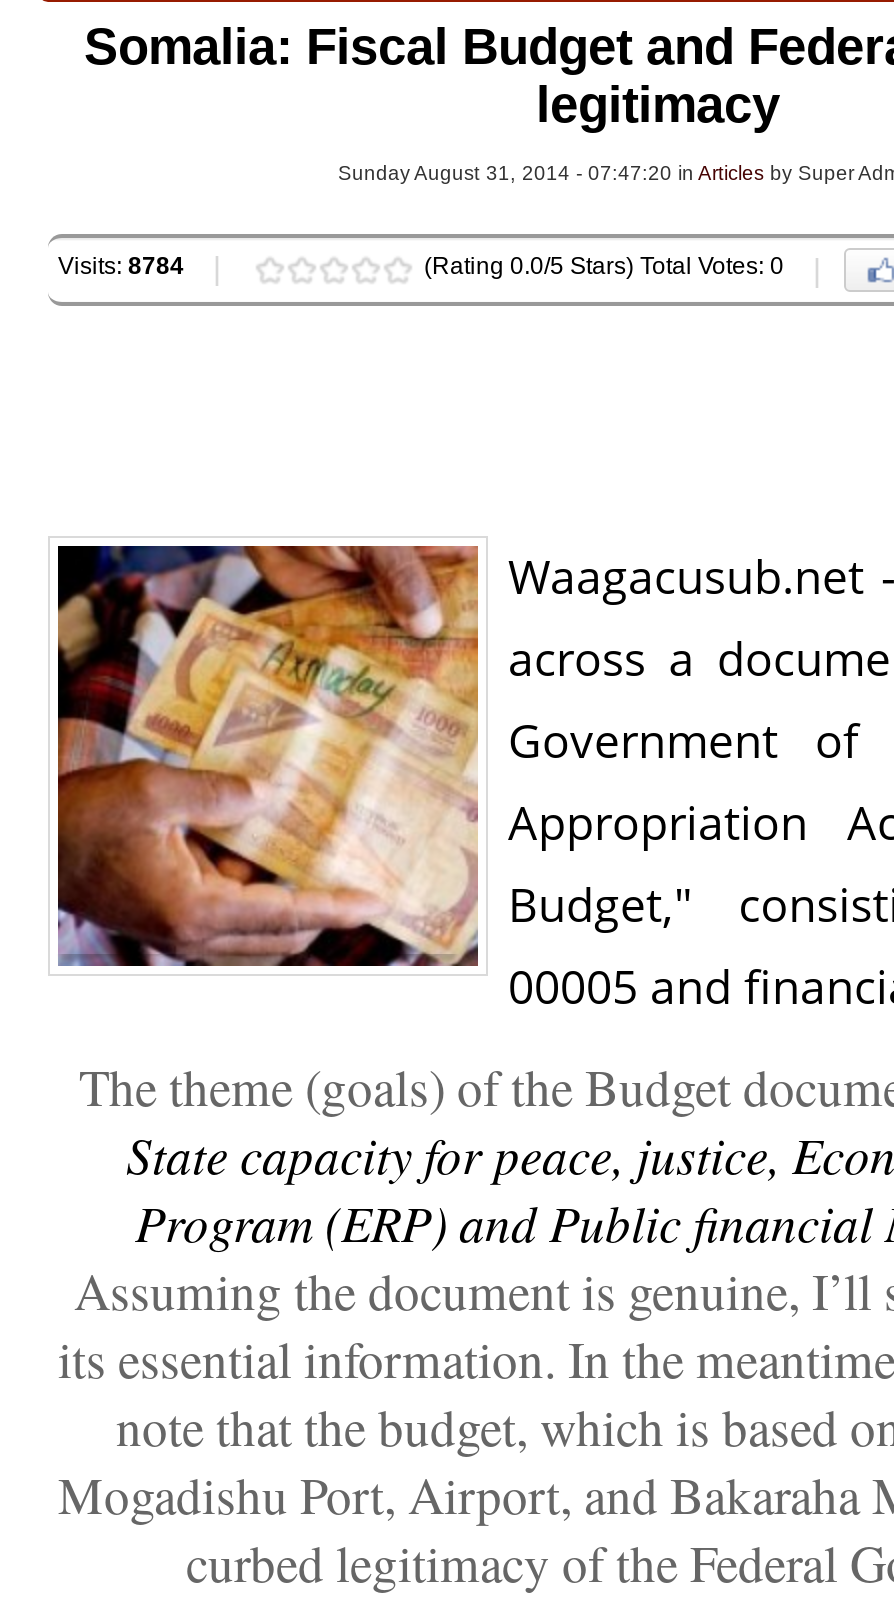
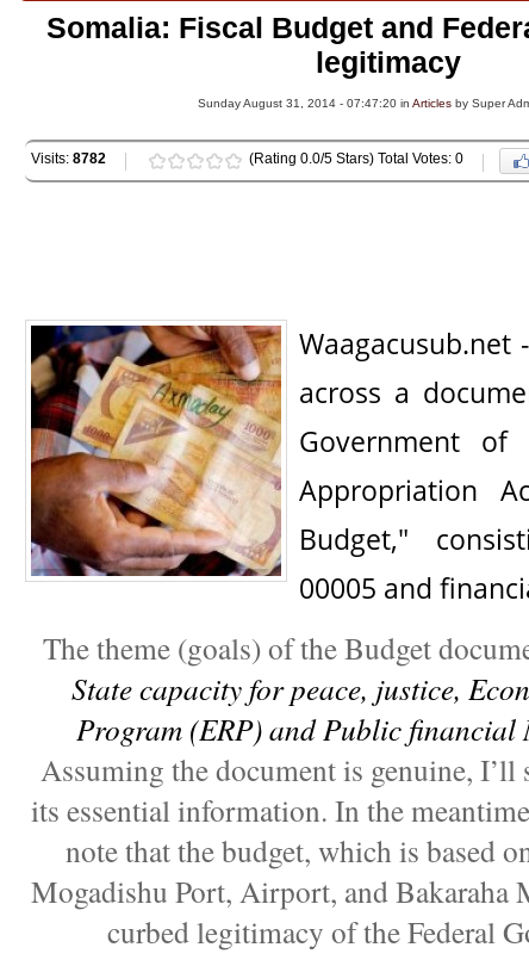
- Visits: 8784
+ Visits: 8782
